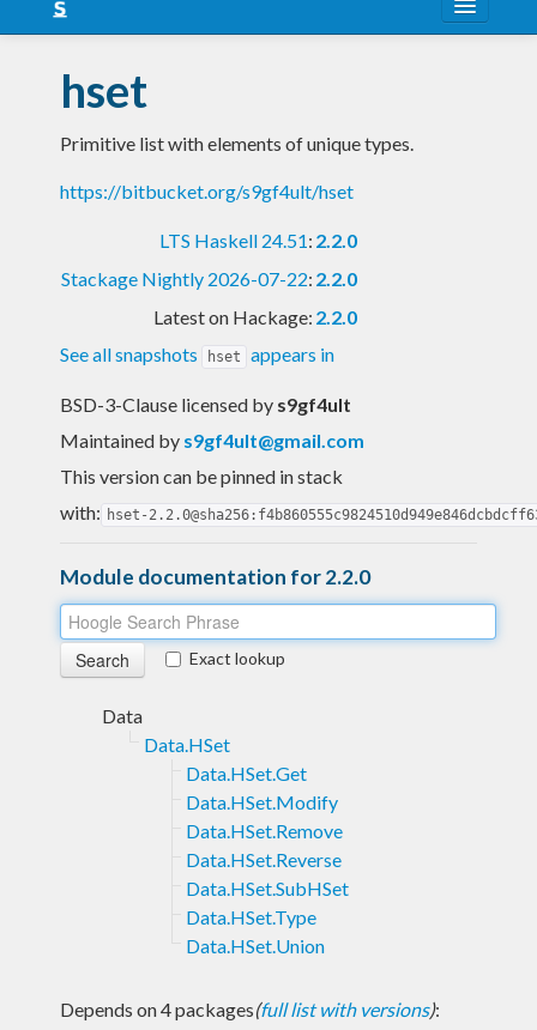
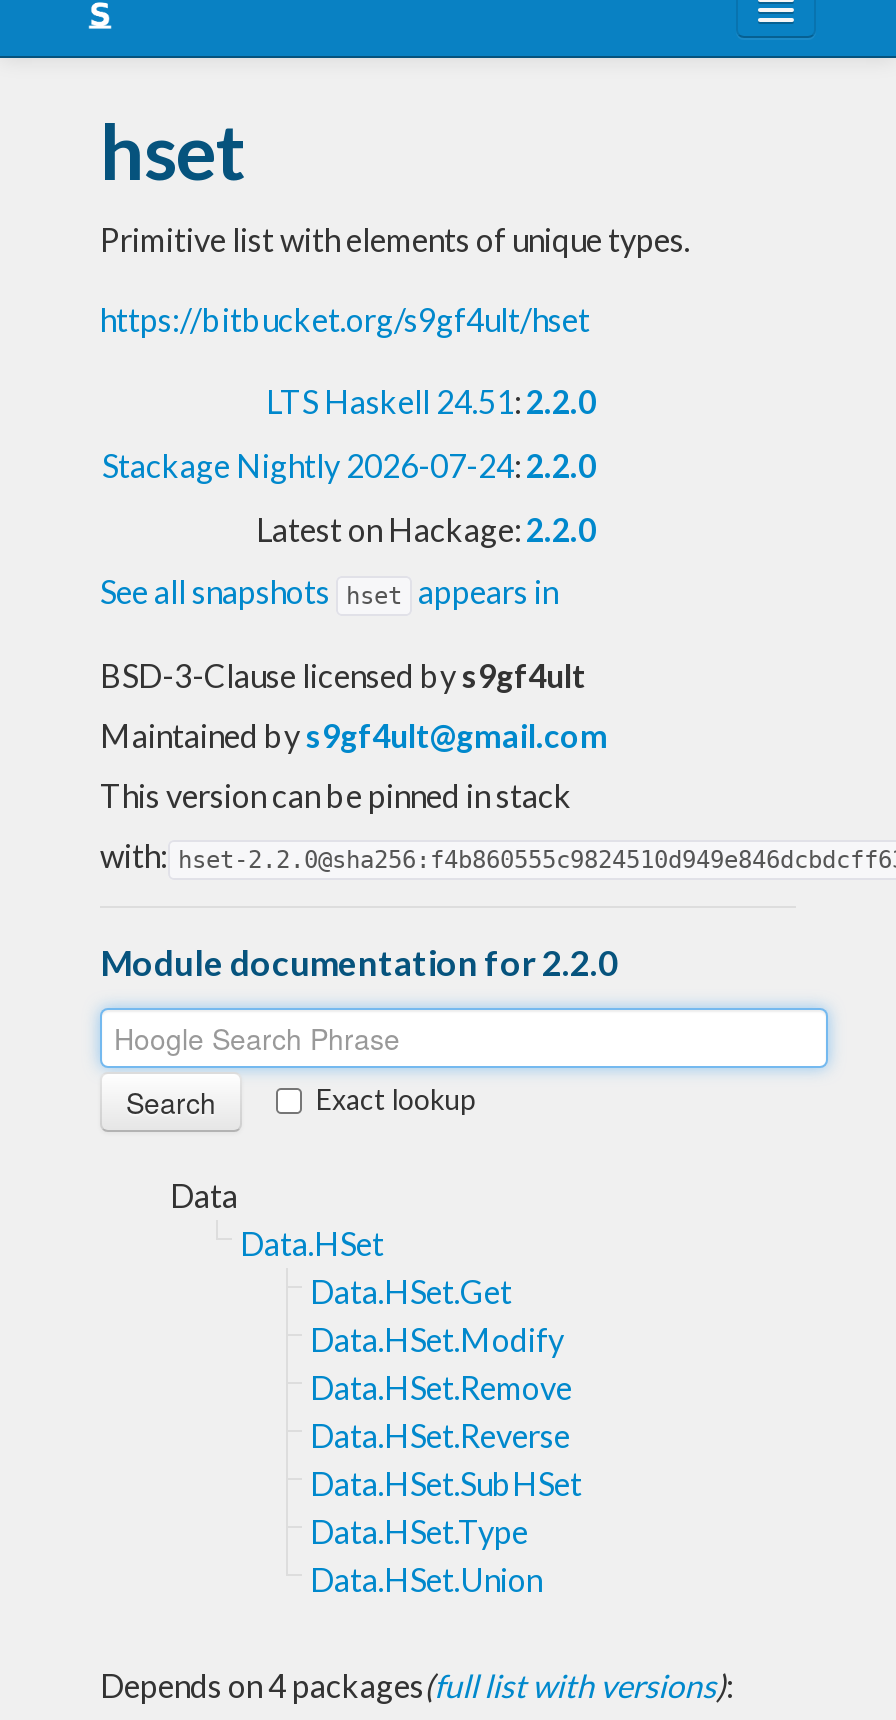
- Stackage Nightly 2026-07-22: 2.2.0
+ Stackage Nightly 2026-07-24: 2.2.0
